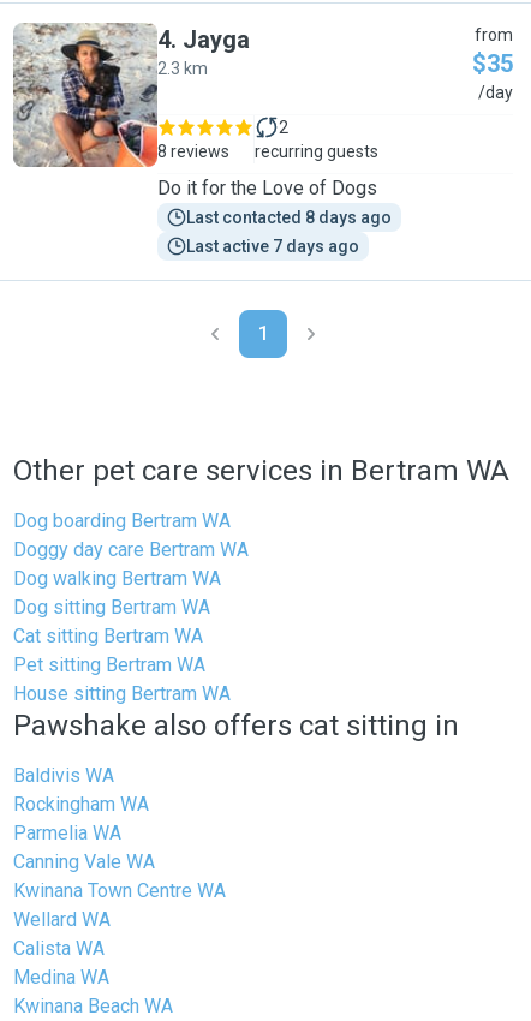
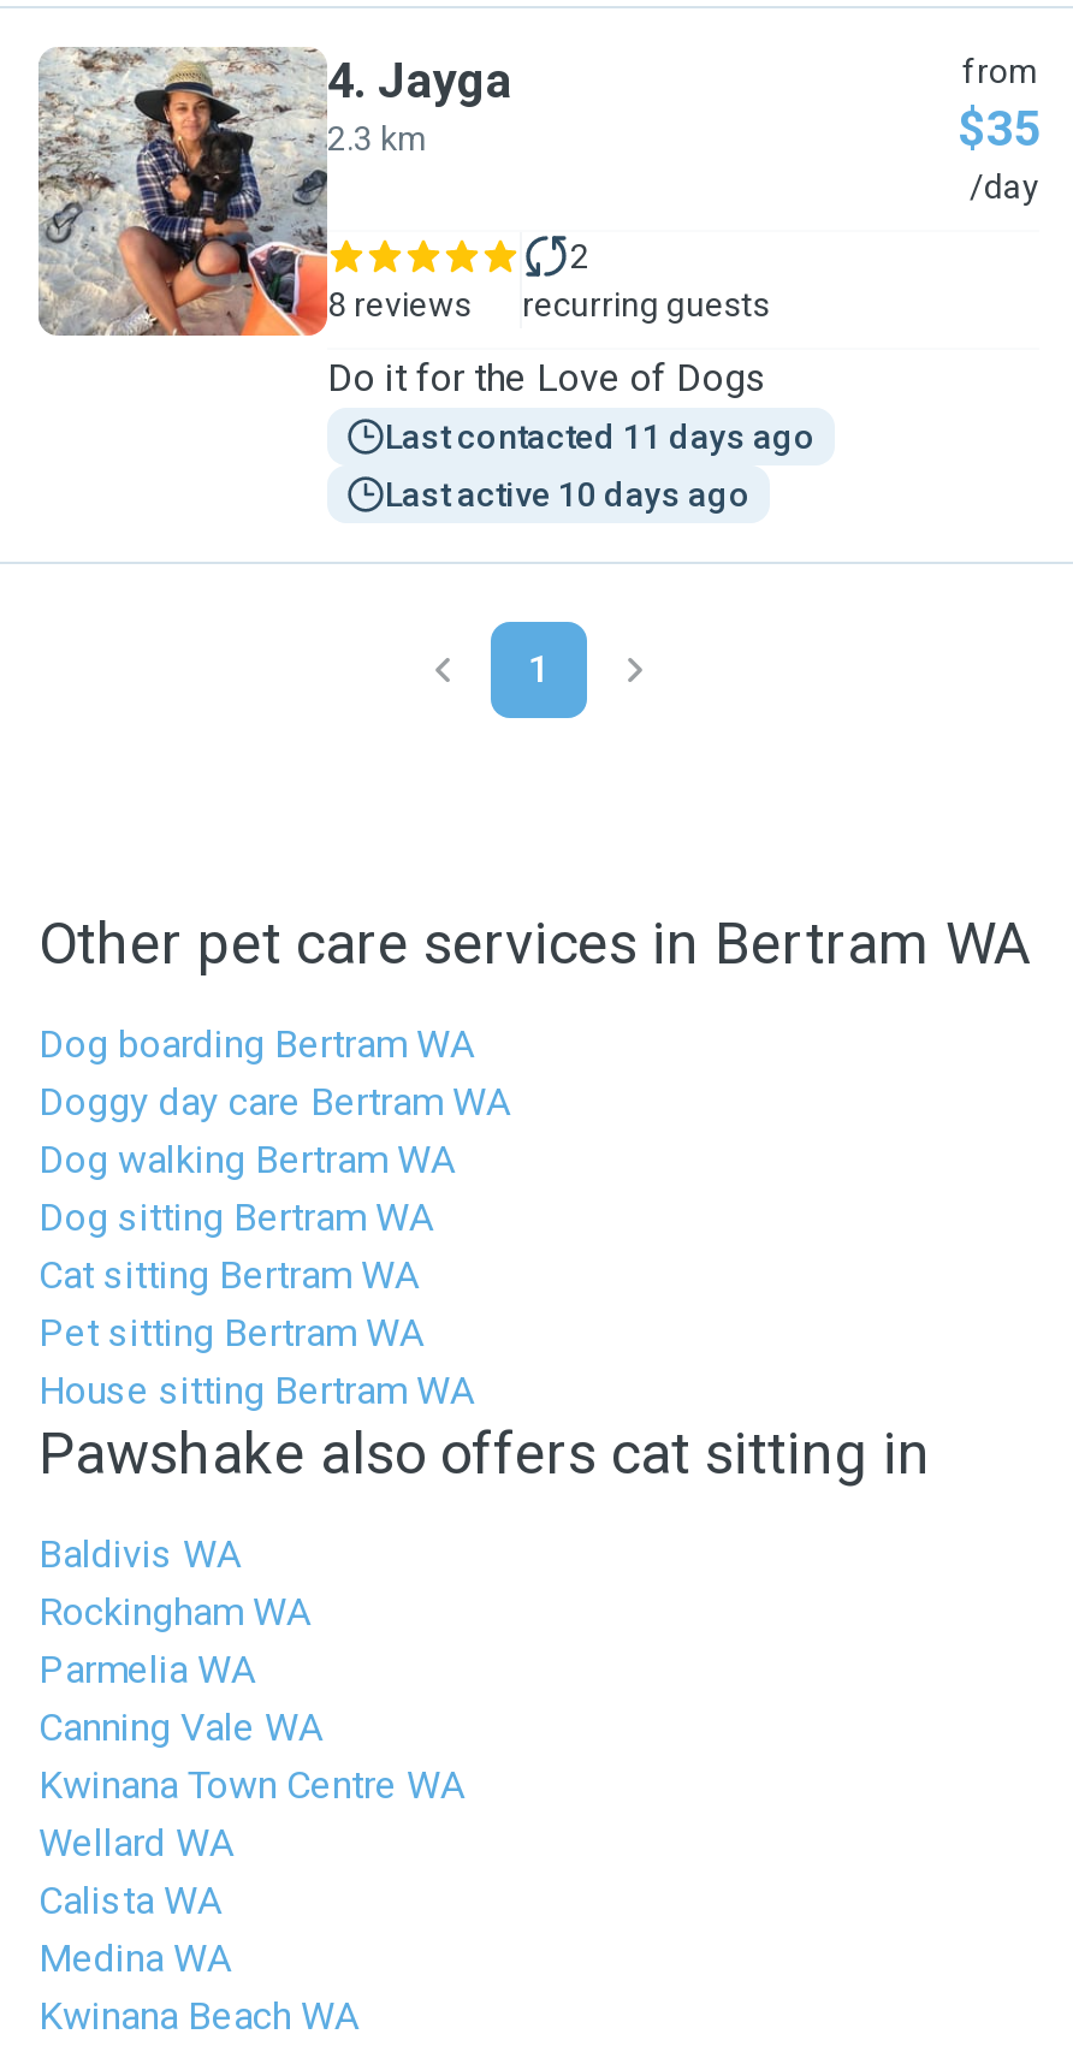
- Last contacted 8 days ago
+ Last contacted 11 days ago

- Last active 7 days ago
+ Last active 10 days ago
